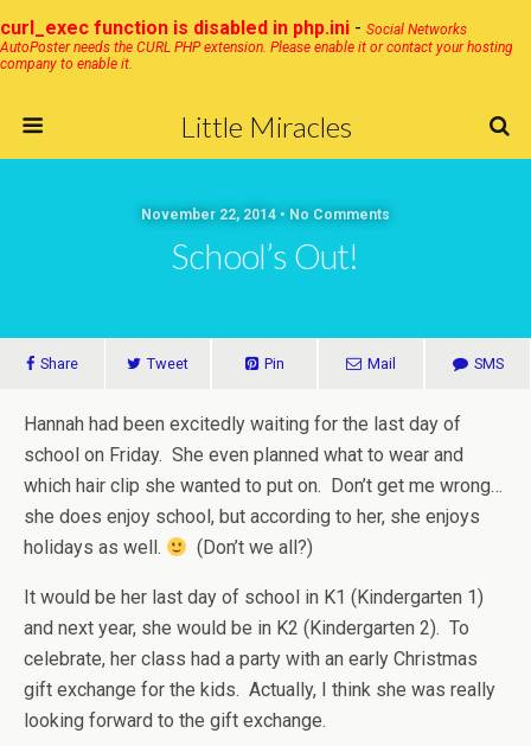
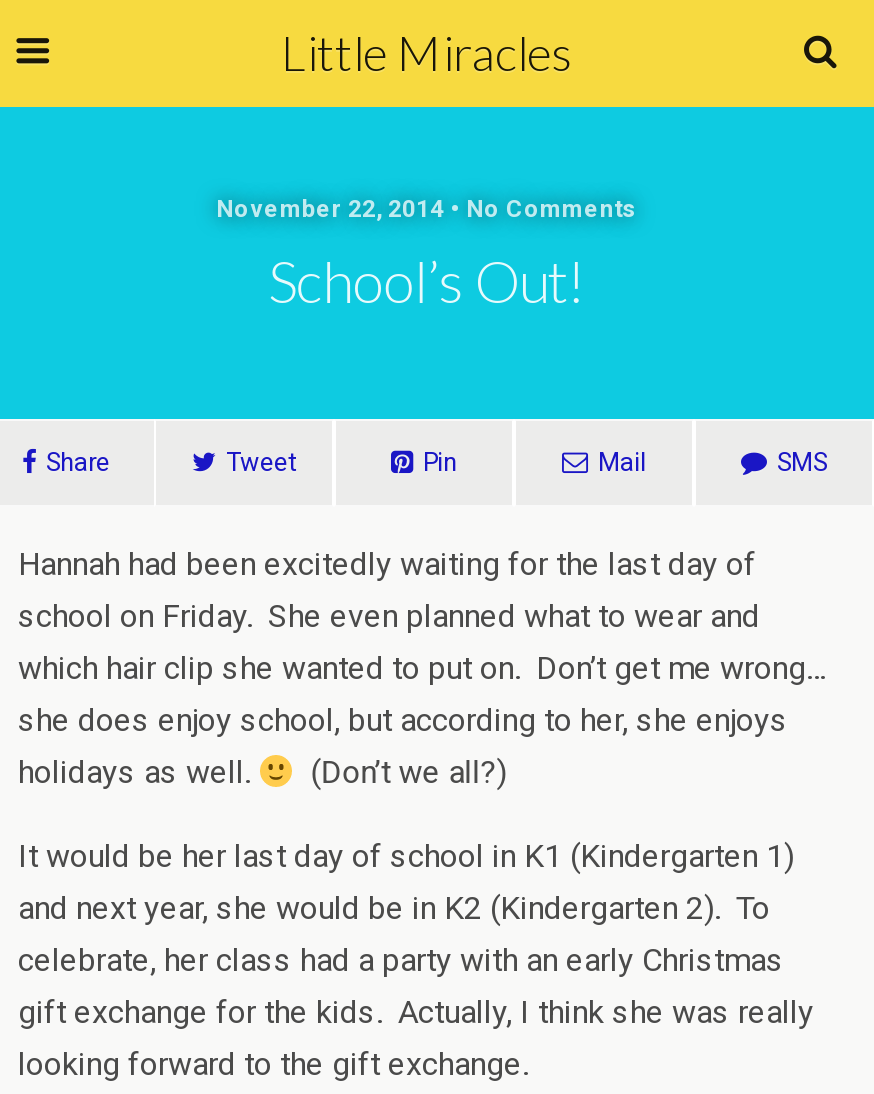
- curl_exec function is disabled in php.ini - Social Networks
- AutoPoster needs the CURL PHP extension. Please enable it or contact your hosting
- company to enable it.
